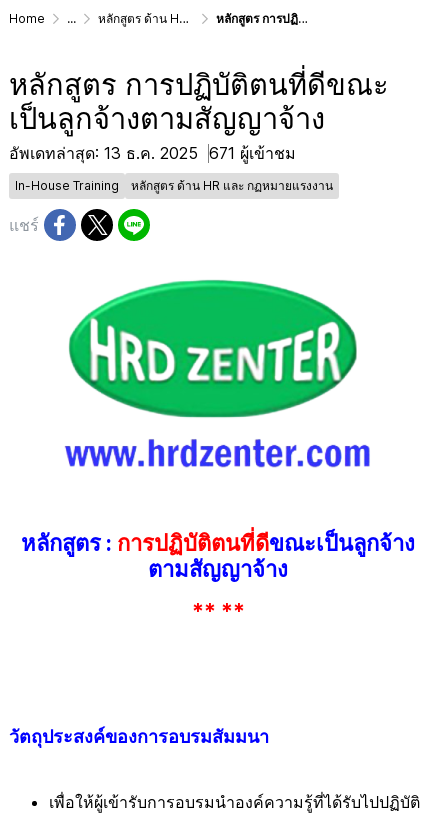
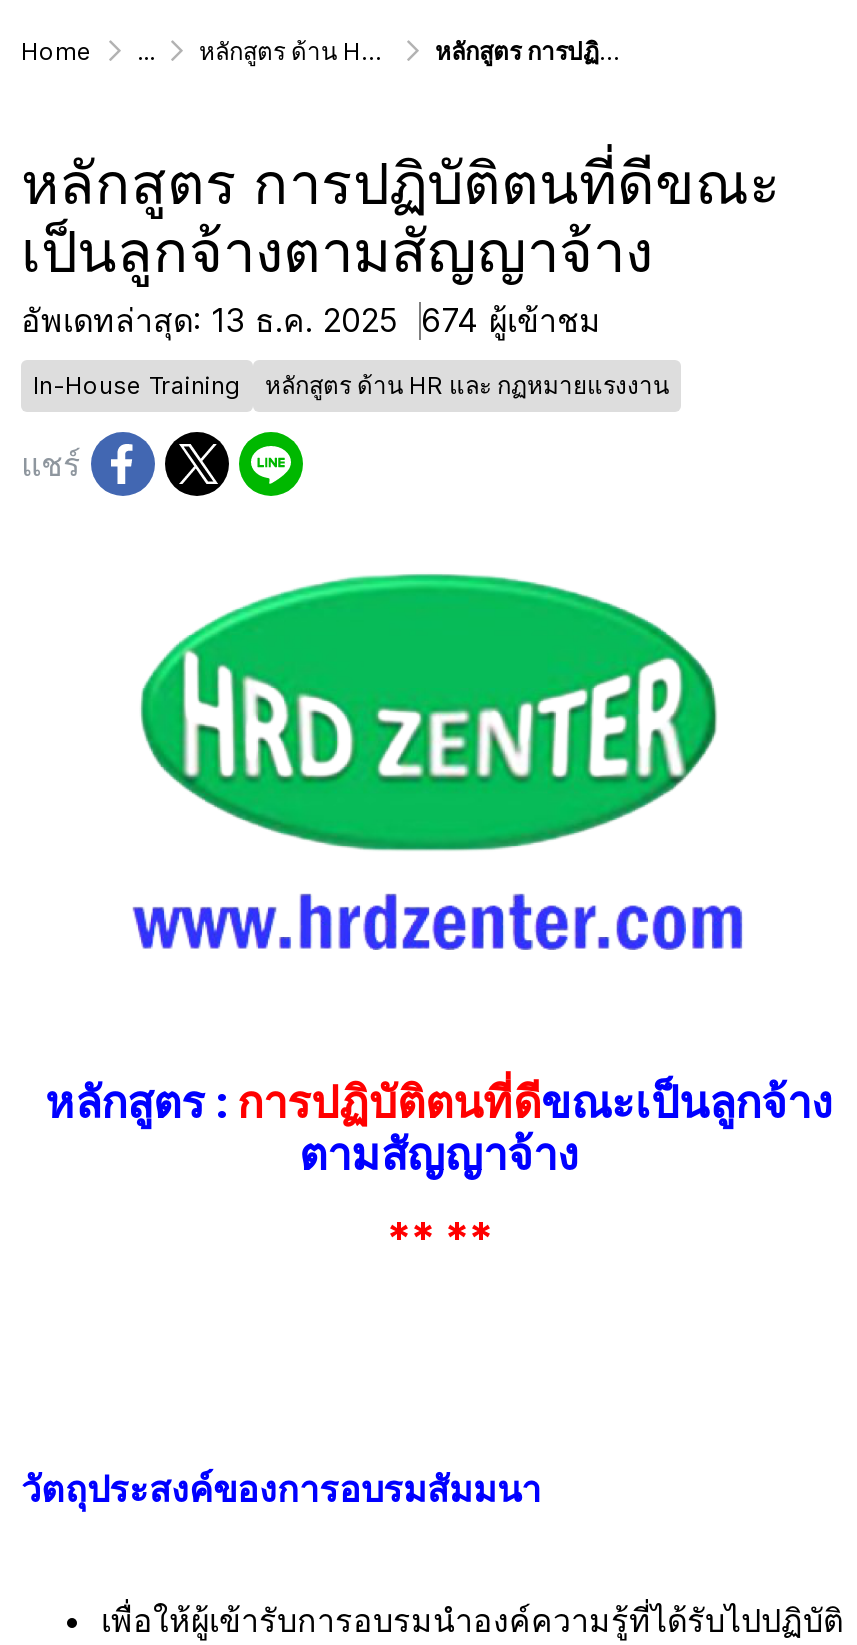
- อัพเดทล่าสุด: 13 ธ.ค. 2025 671 ผู้เข้าชม
+ อัพเดทล่าสุด: 13 ธ.ค. 2025 674 ผู้เข้าชม
